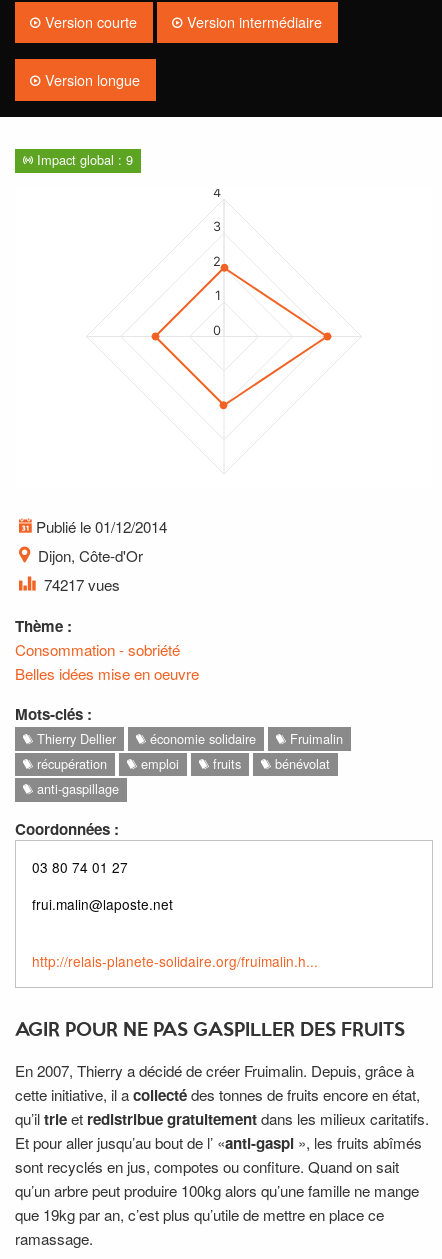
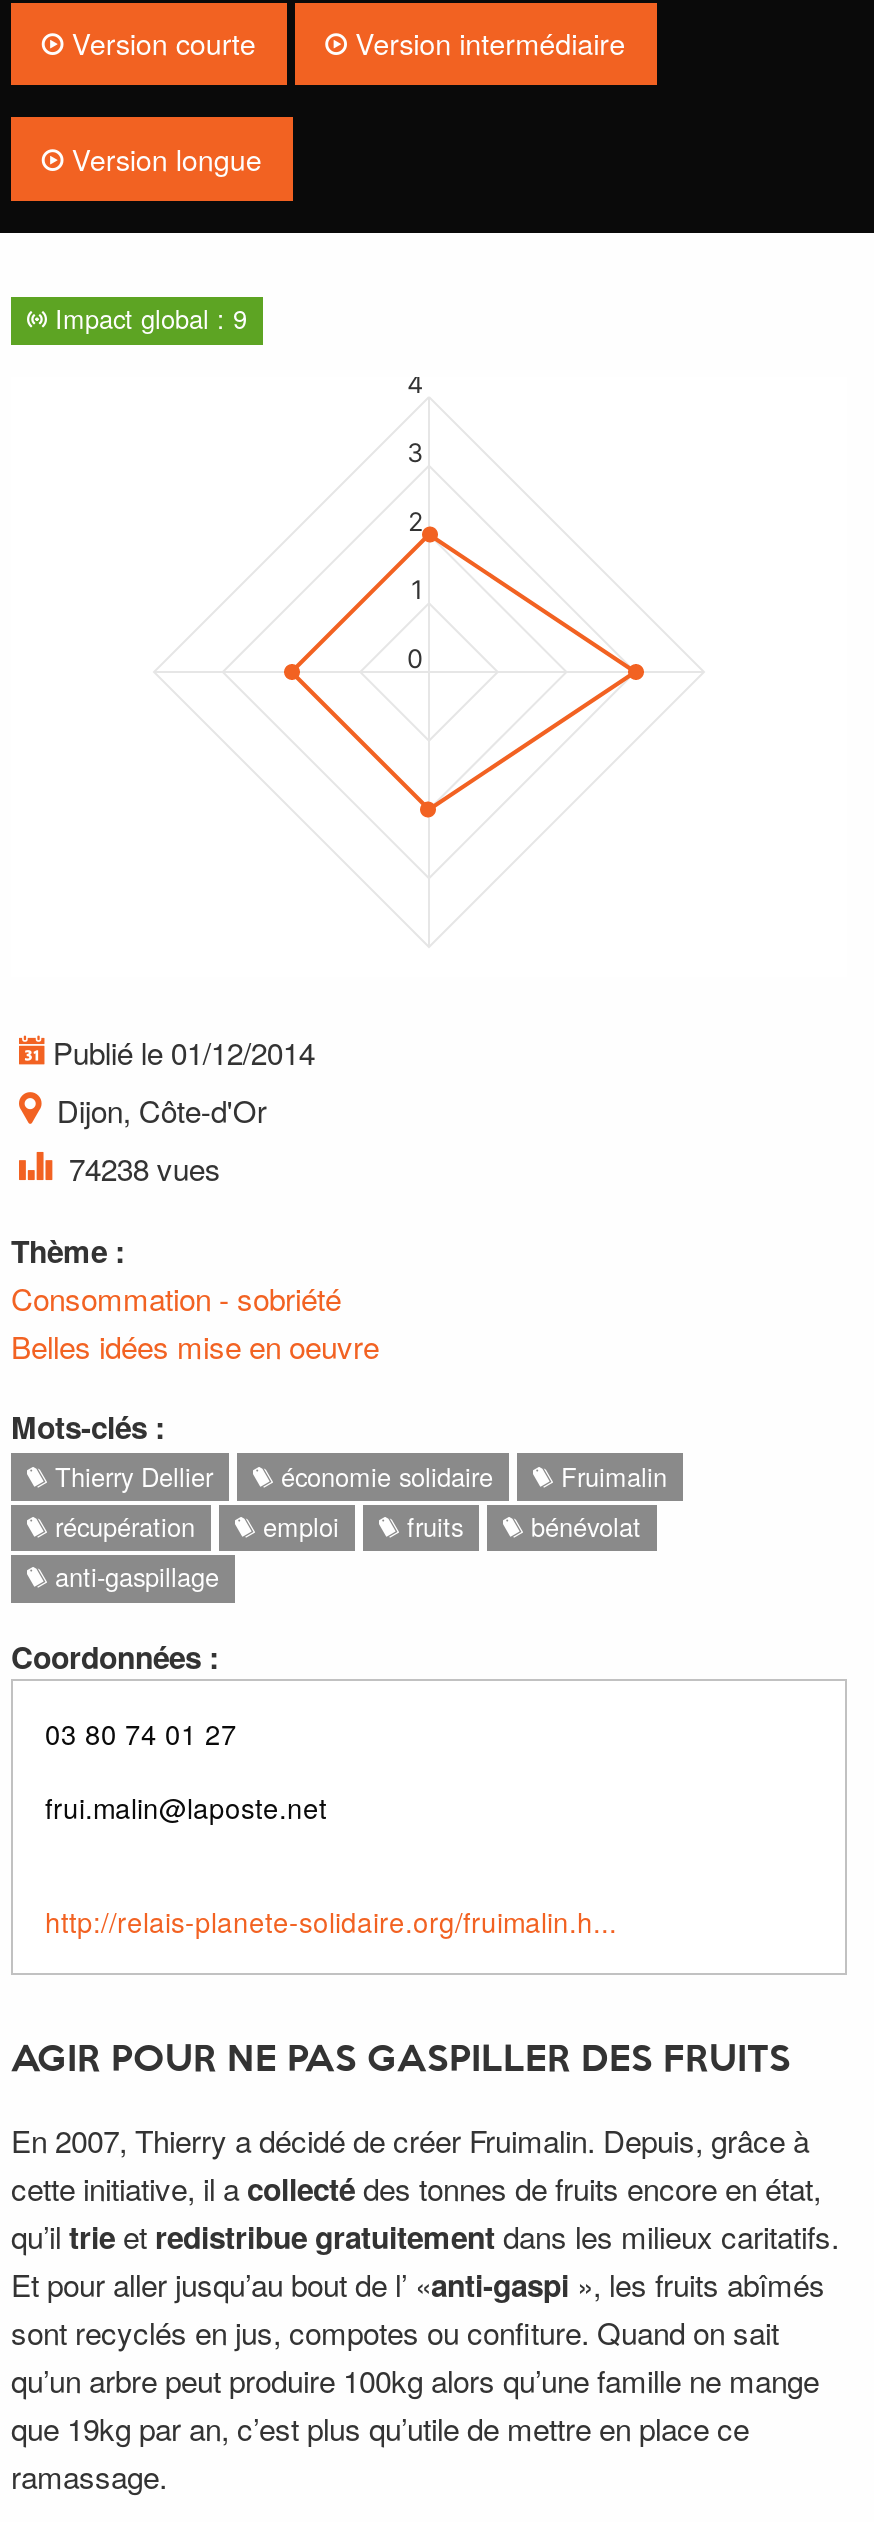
- 74217 vues
+ 74238 vues
